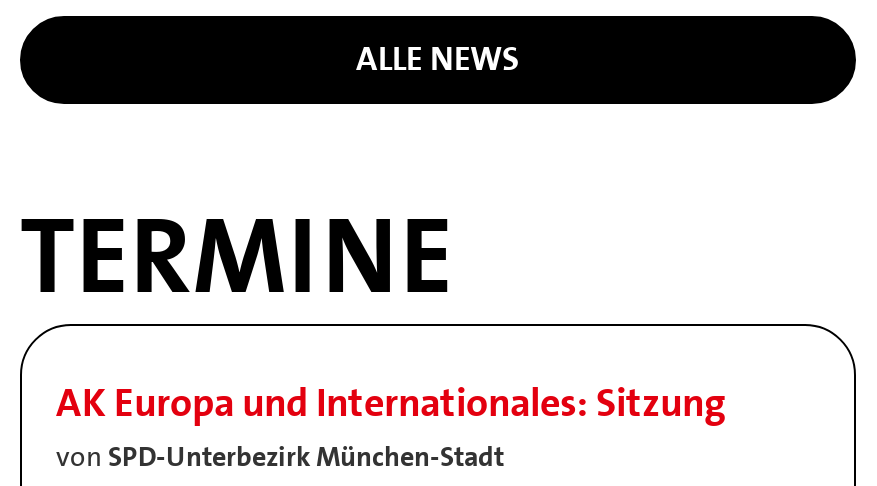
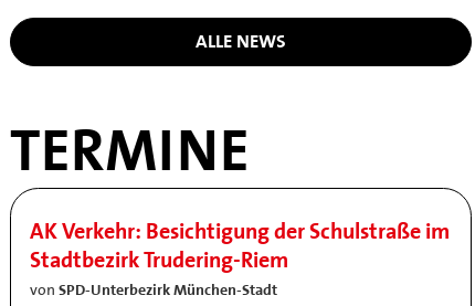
- AK Europa und Internationales: Sitzung
+ AK Verkehr: Besichtigung der Schulstraße im
+ Stadtbezirk Trudering-Riem
